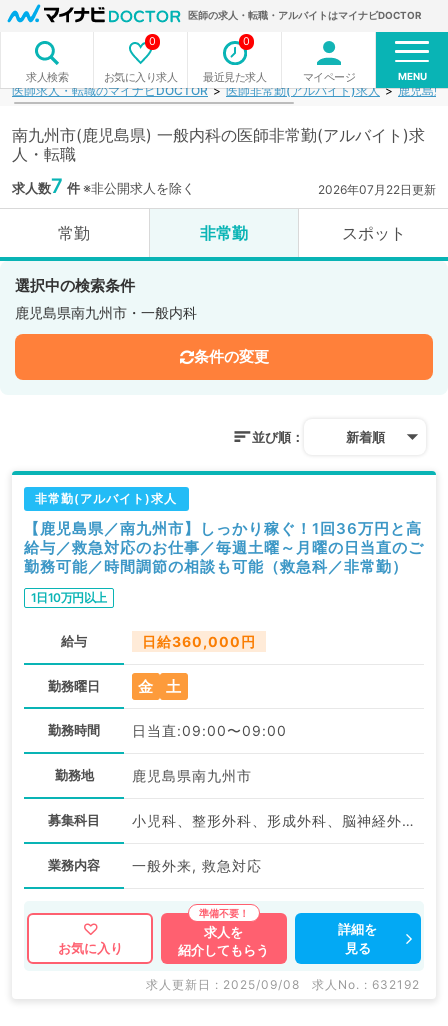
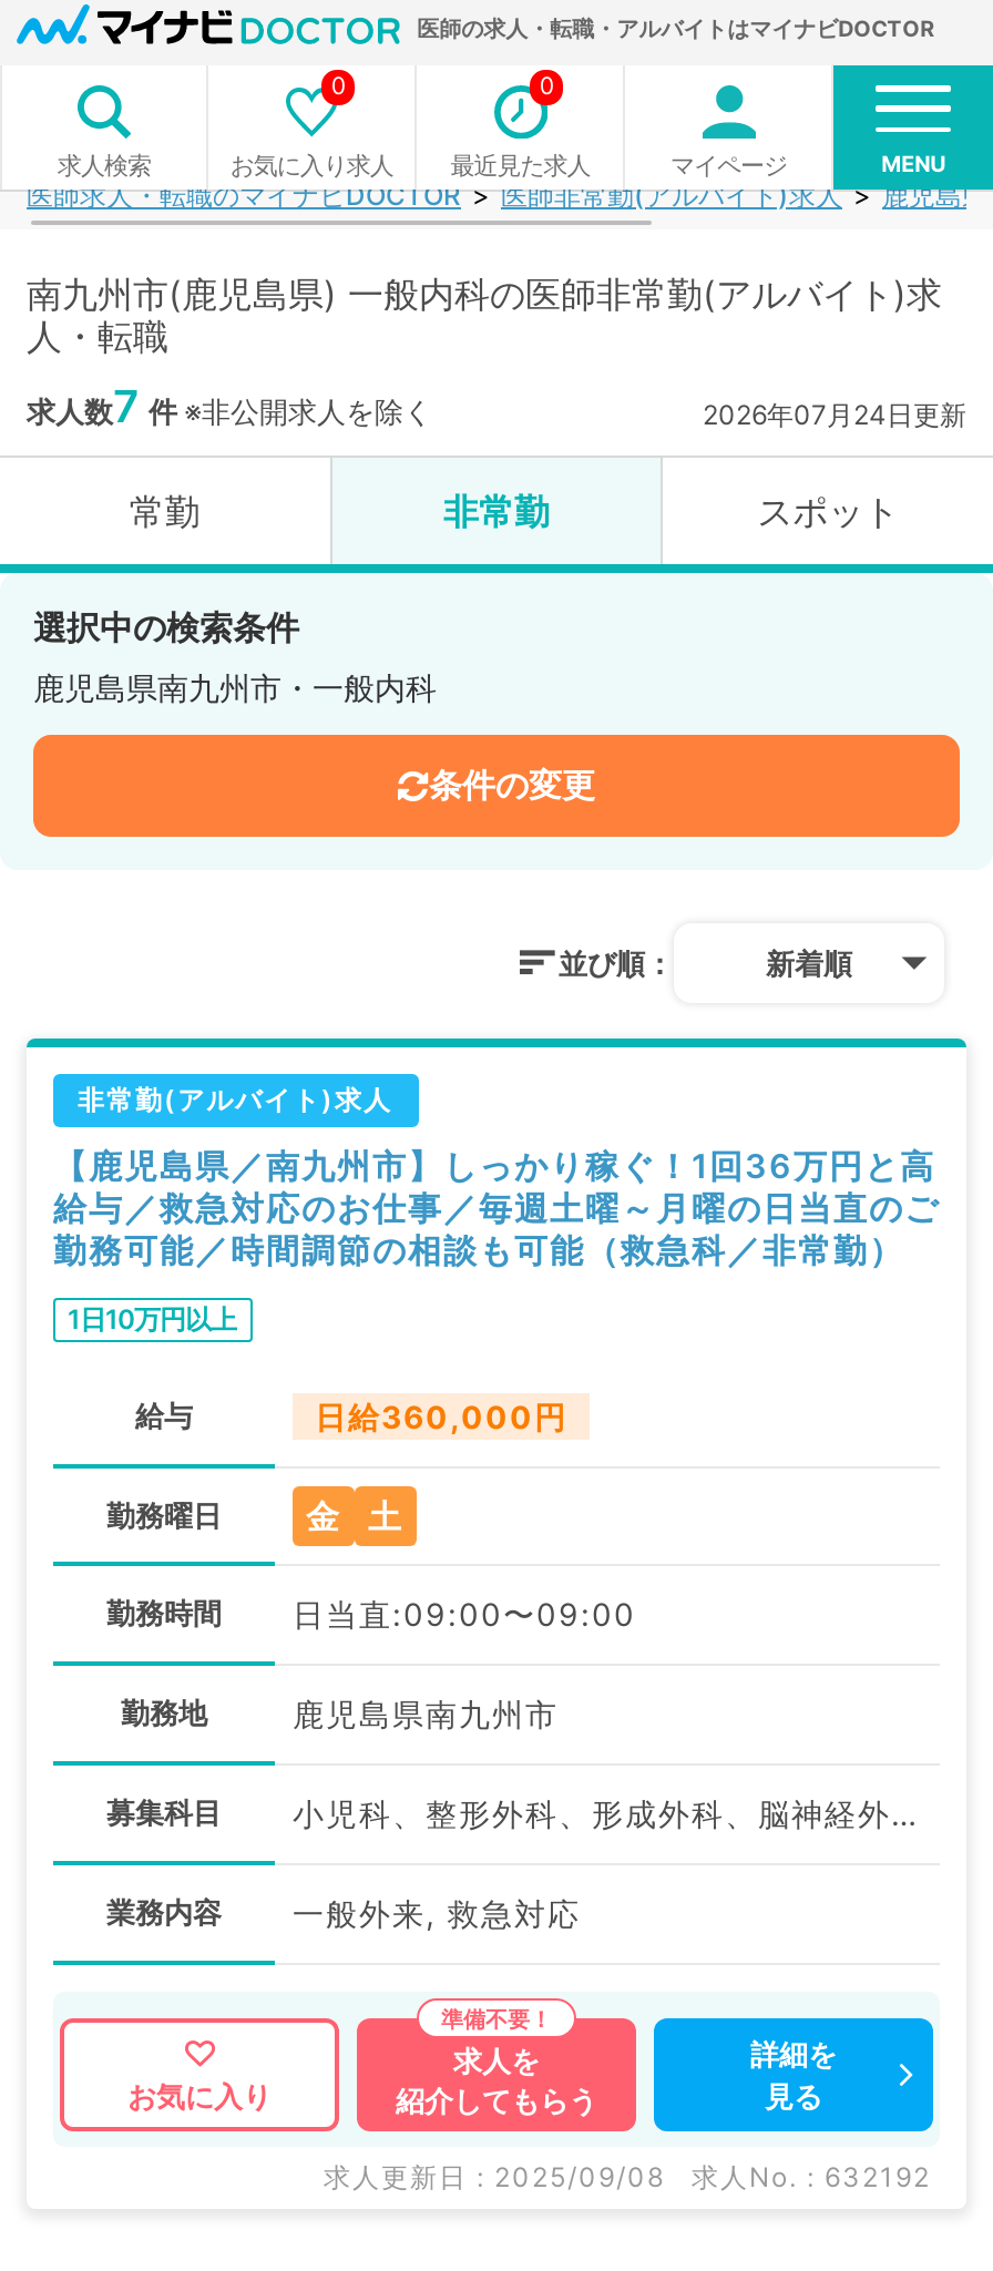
- 2026年07月22日更新
+ 2026年07月24日更新
